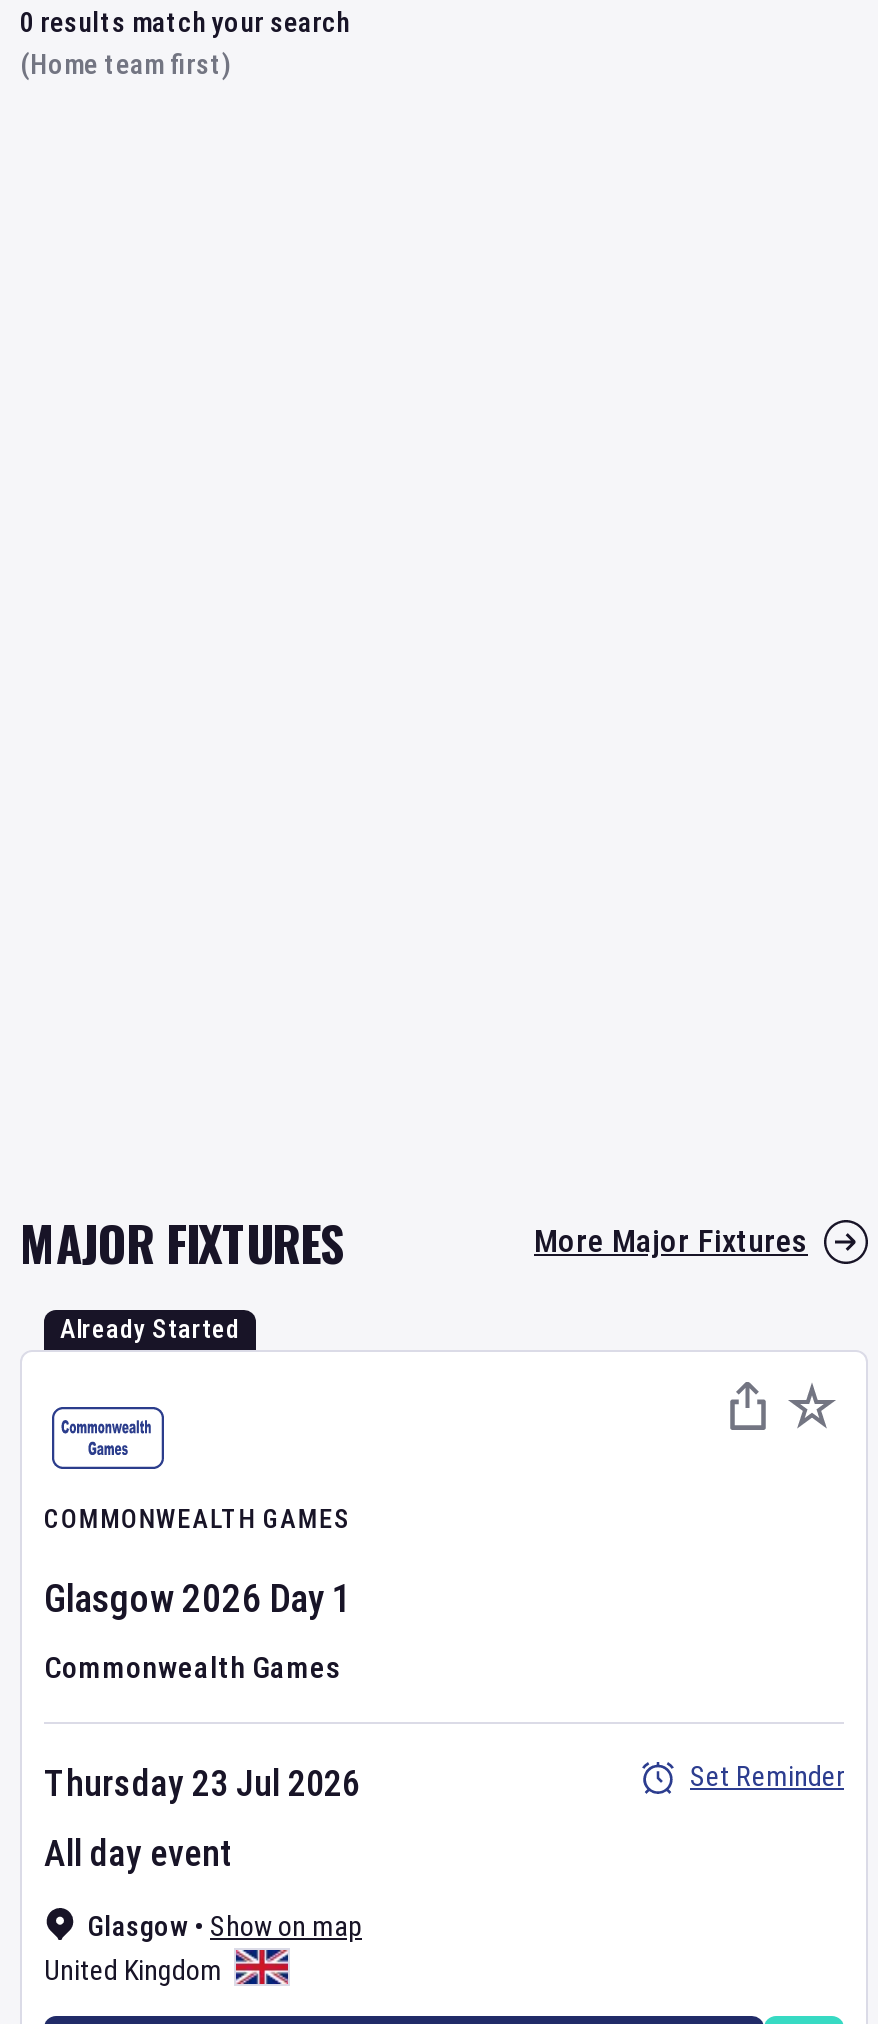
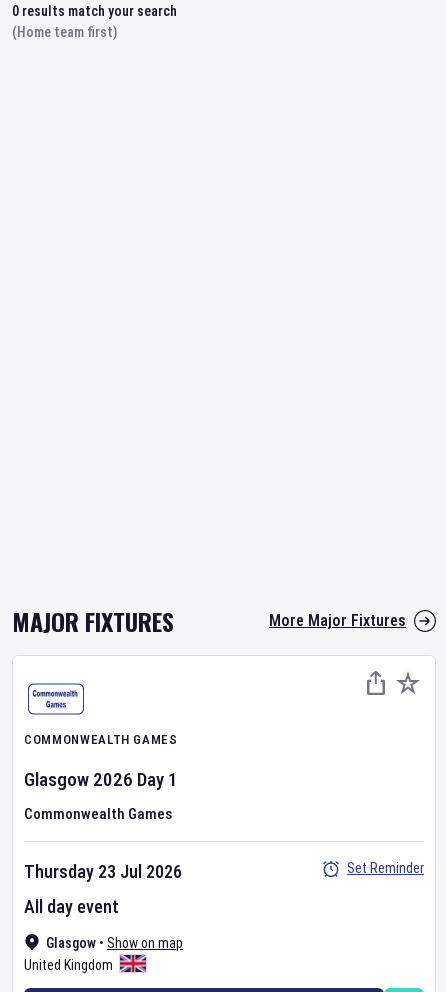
- Already Started
